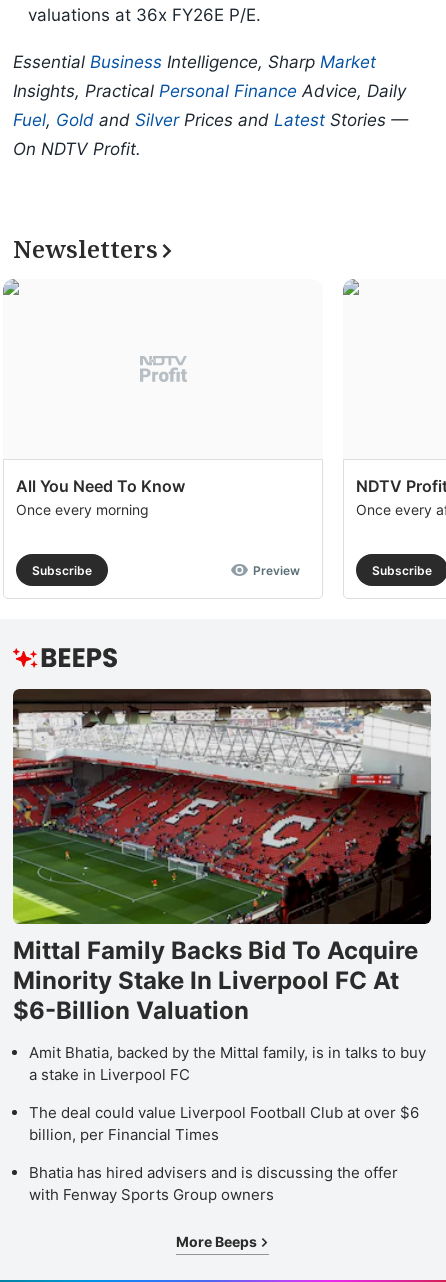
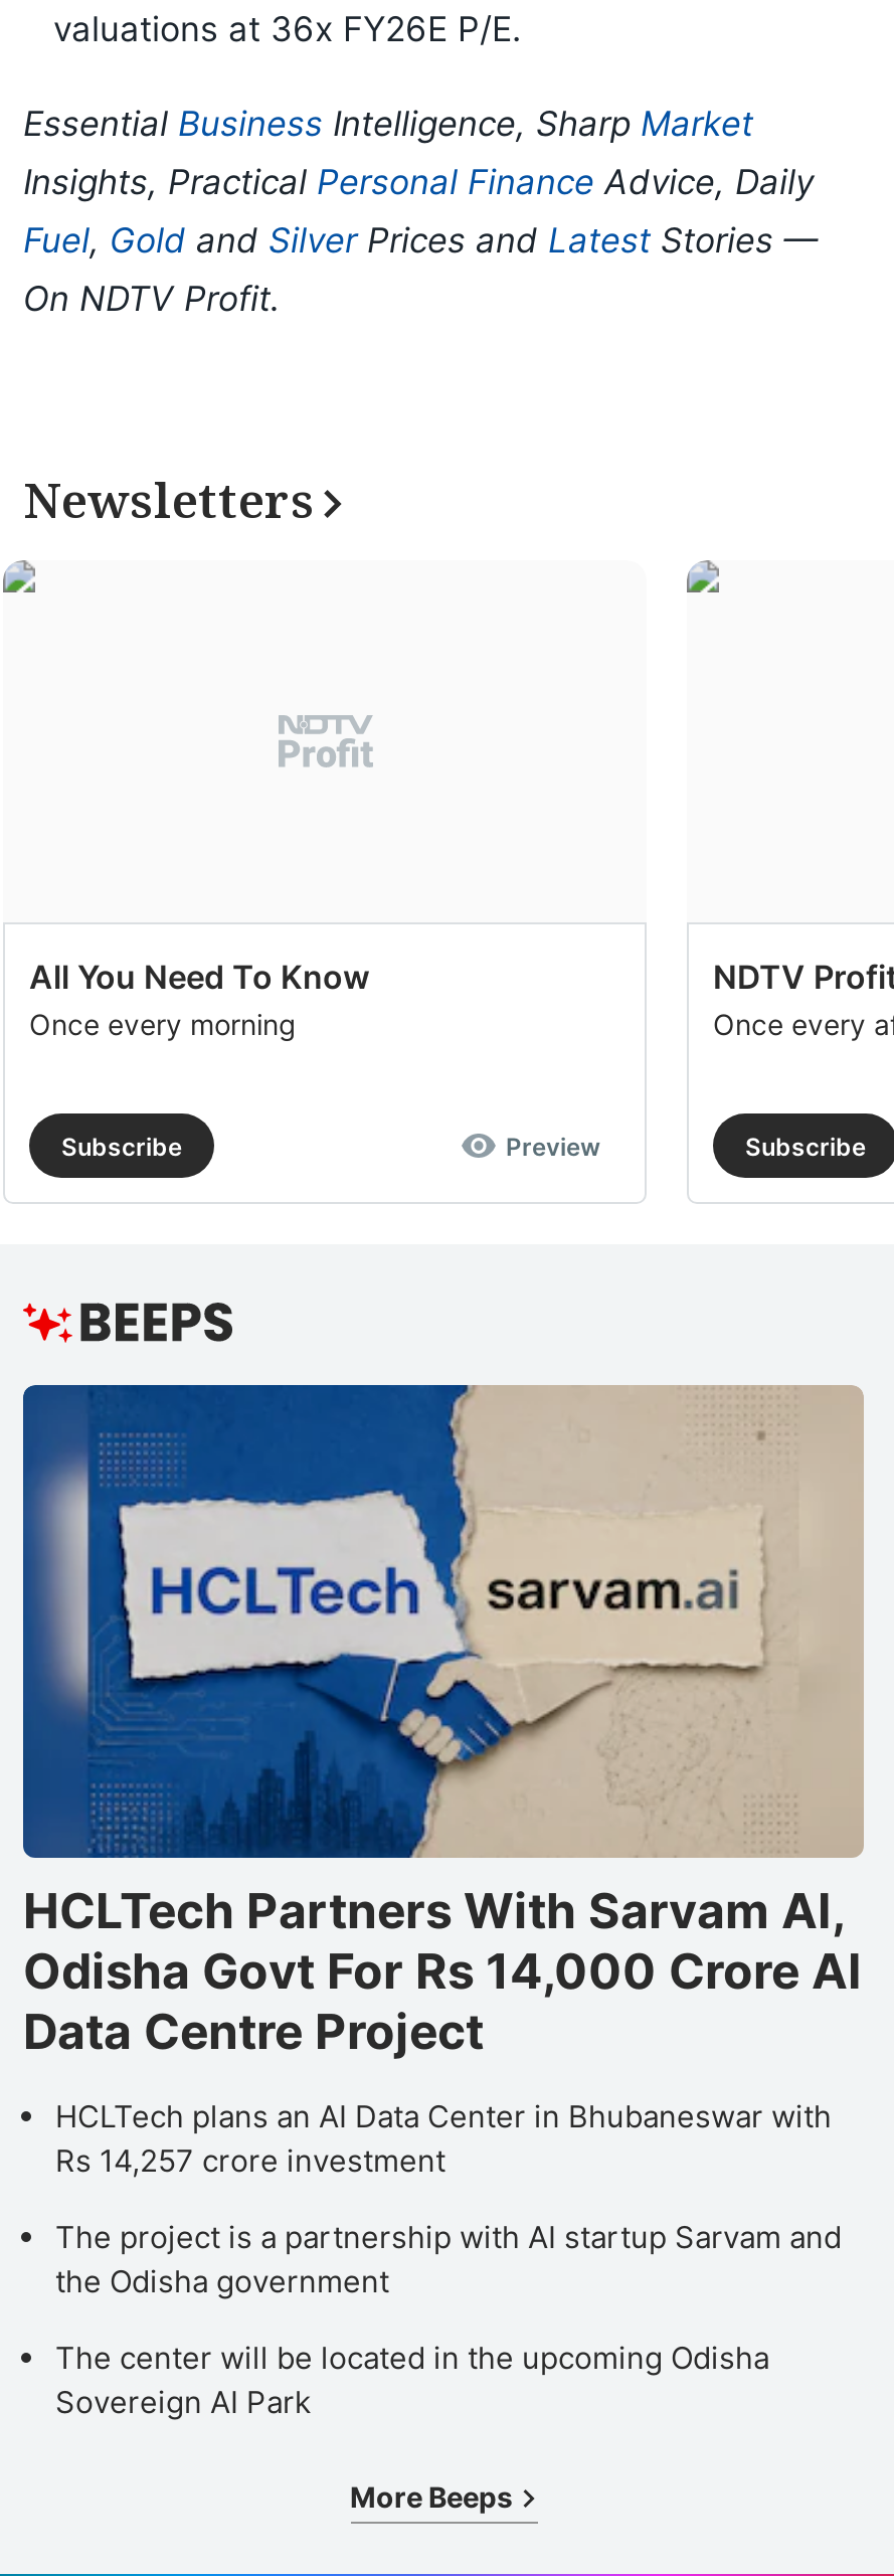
- [image]
- Mittal Family Backs Bid To Acquire
- Minority Stake In Liverpool FC At
- $6-Billion Valuation
+ [image]
+ HCLTech Partners With Sarvam AI,
+ Odisha Govt For Rs 14,000 Crore AI
+ Data Centre Project

- Amit Bhatia, backed by the Mittal family, is in talks to buy
- a stake in Liverpool FC
+ HCLTech plans an AI Data Center in Bhubaneswar with
+ Rs 14,257 crore investment

- The deal could value Liverpool Football Club at over $6
- billion, per Financial Times
+ The project is a partnership with AI startup Sarvam and
+ the Odisha government

- Bhatia has hired advisers and is discussing the offer
- with Fenway Sports Group owners
+ The center will be located in the upcoming Odisha
+ Sovereign AI Park
